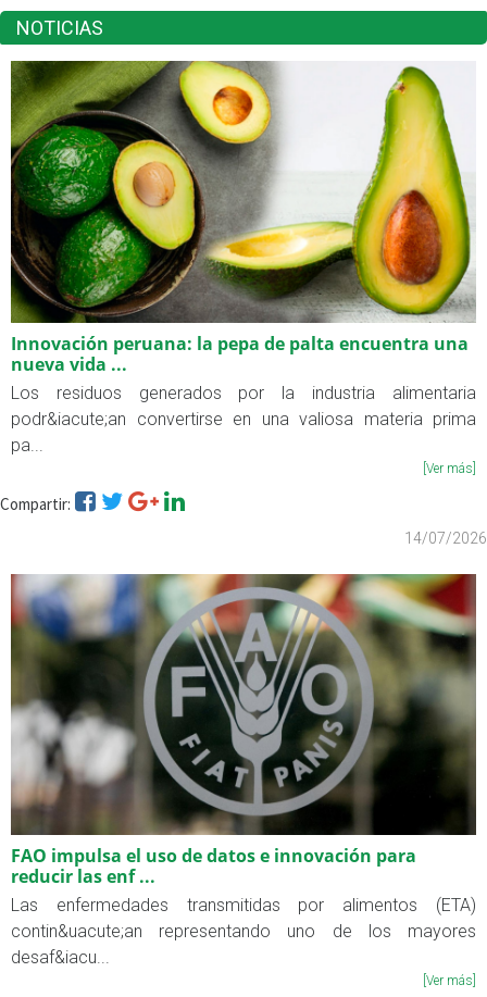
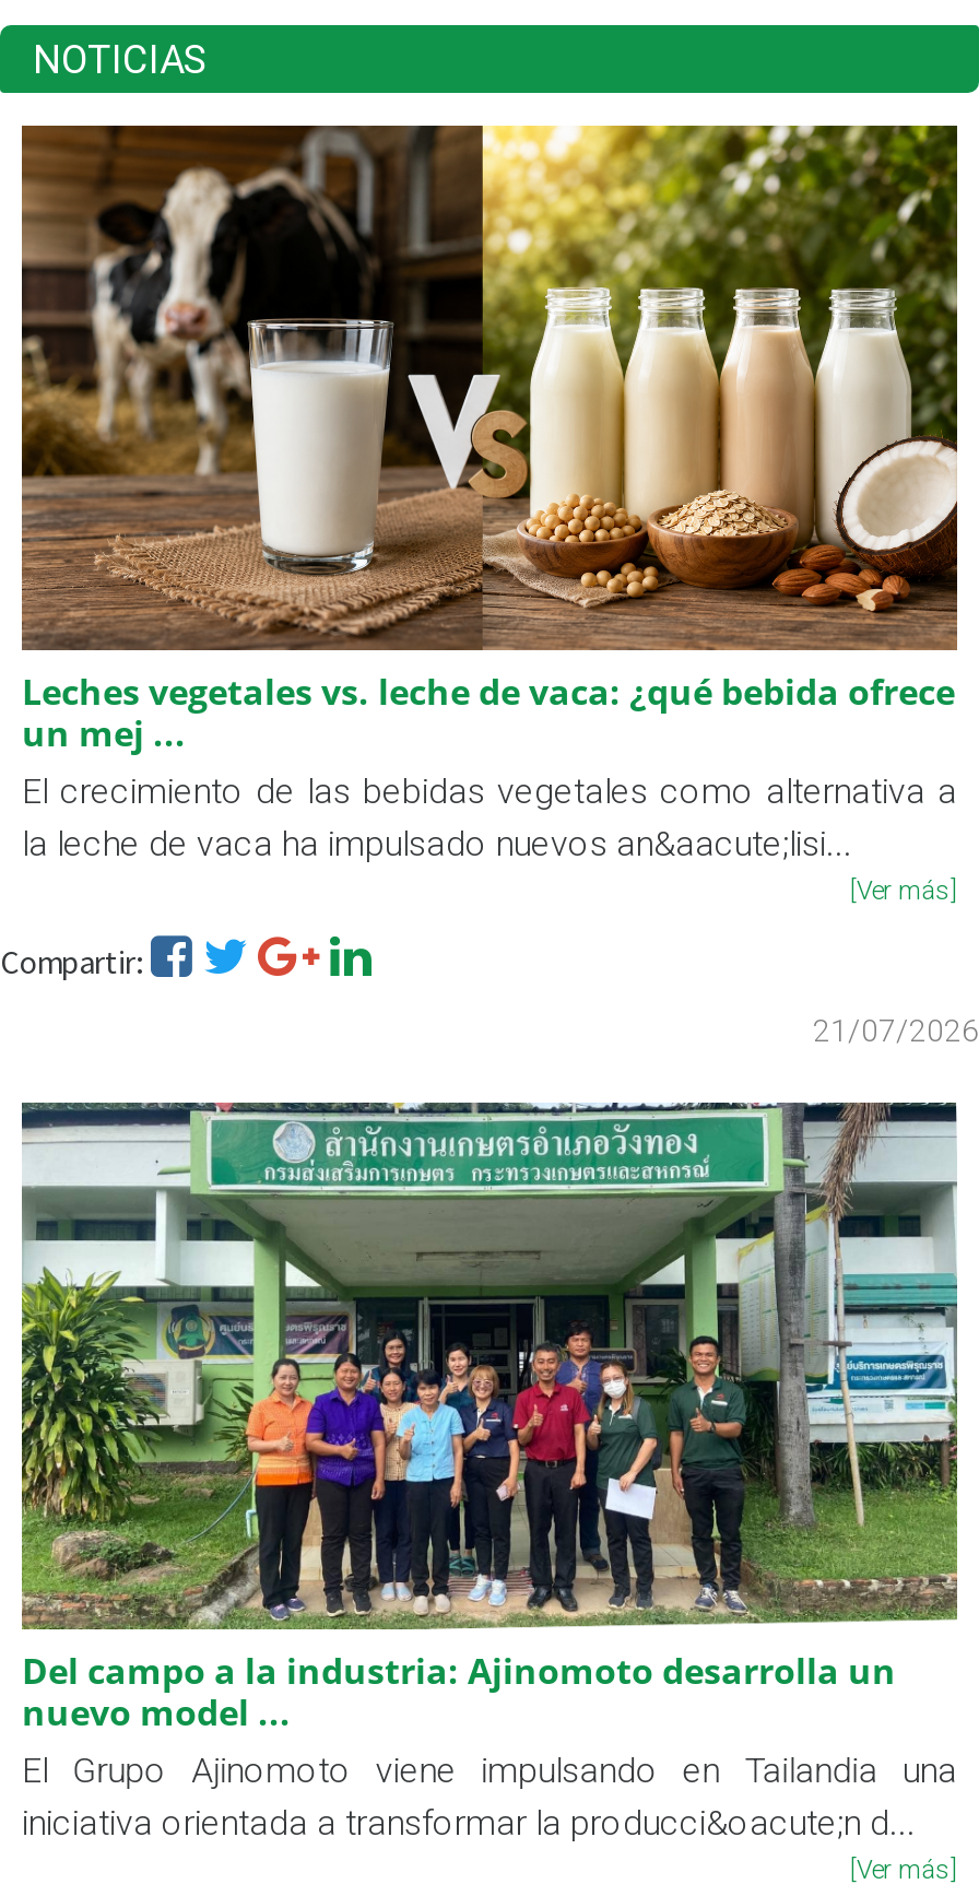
- [image]
- Innovación peruana: la pepa de palta encuentra una
- nueva vida ...
- Los residuos generados por la industria alimentaria
- podr&iacute;an convertirse en una valiosa materia prima
- pa...
+ [image]
+ Leches vegetales vs. leche de vaca: ¿qué bebida ofrece
+ un mej ...
+ El crecimiento de las bebidas vegetales como alternativa a
+ la leche de vaca ha impulsado nuevos an&aacute;lisi...

- 14/07/2026
+ 21/07/2026

- [image]
- FAO impulsa el uso de datos e innovación para
- reducir las enf ...
- Las enfermedades transmitidas por alimentos (ETA)
- contin&uacute;an representando uno de los mayores
- desaf&iacu...
+ [image]
+ Del campo a la industria: Ajinomoto desarrolla un
+ nuevo model ...
+ El Grupo Ajinomoto viene impulsando en Tailandia una
+ iniciativa orientada a transformar la producci&oacute;n d...
